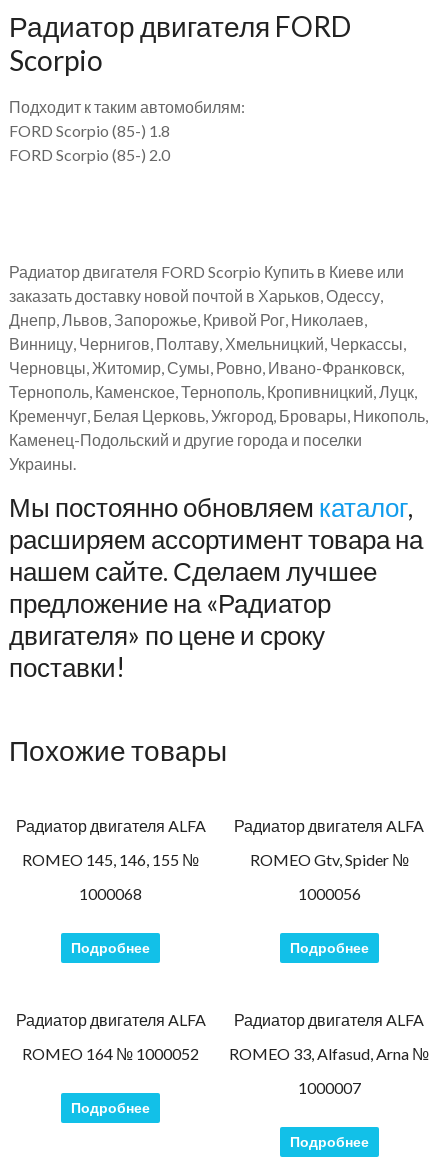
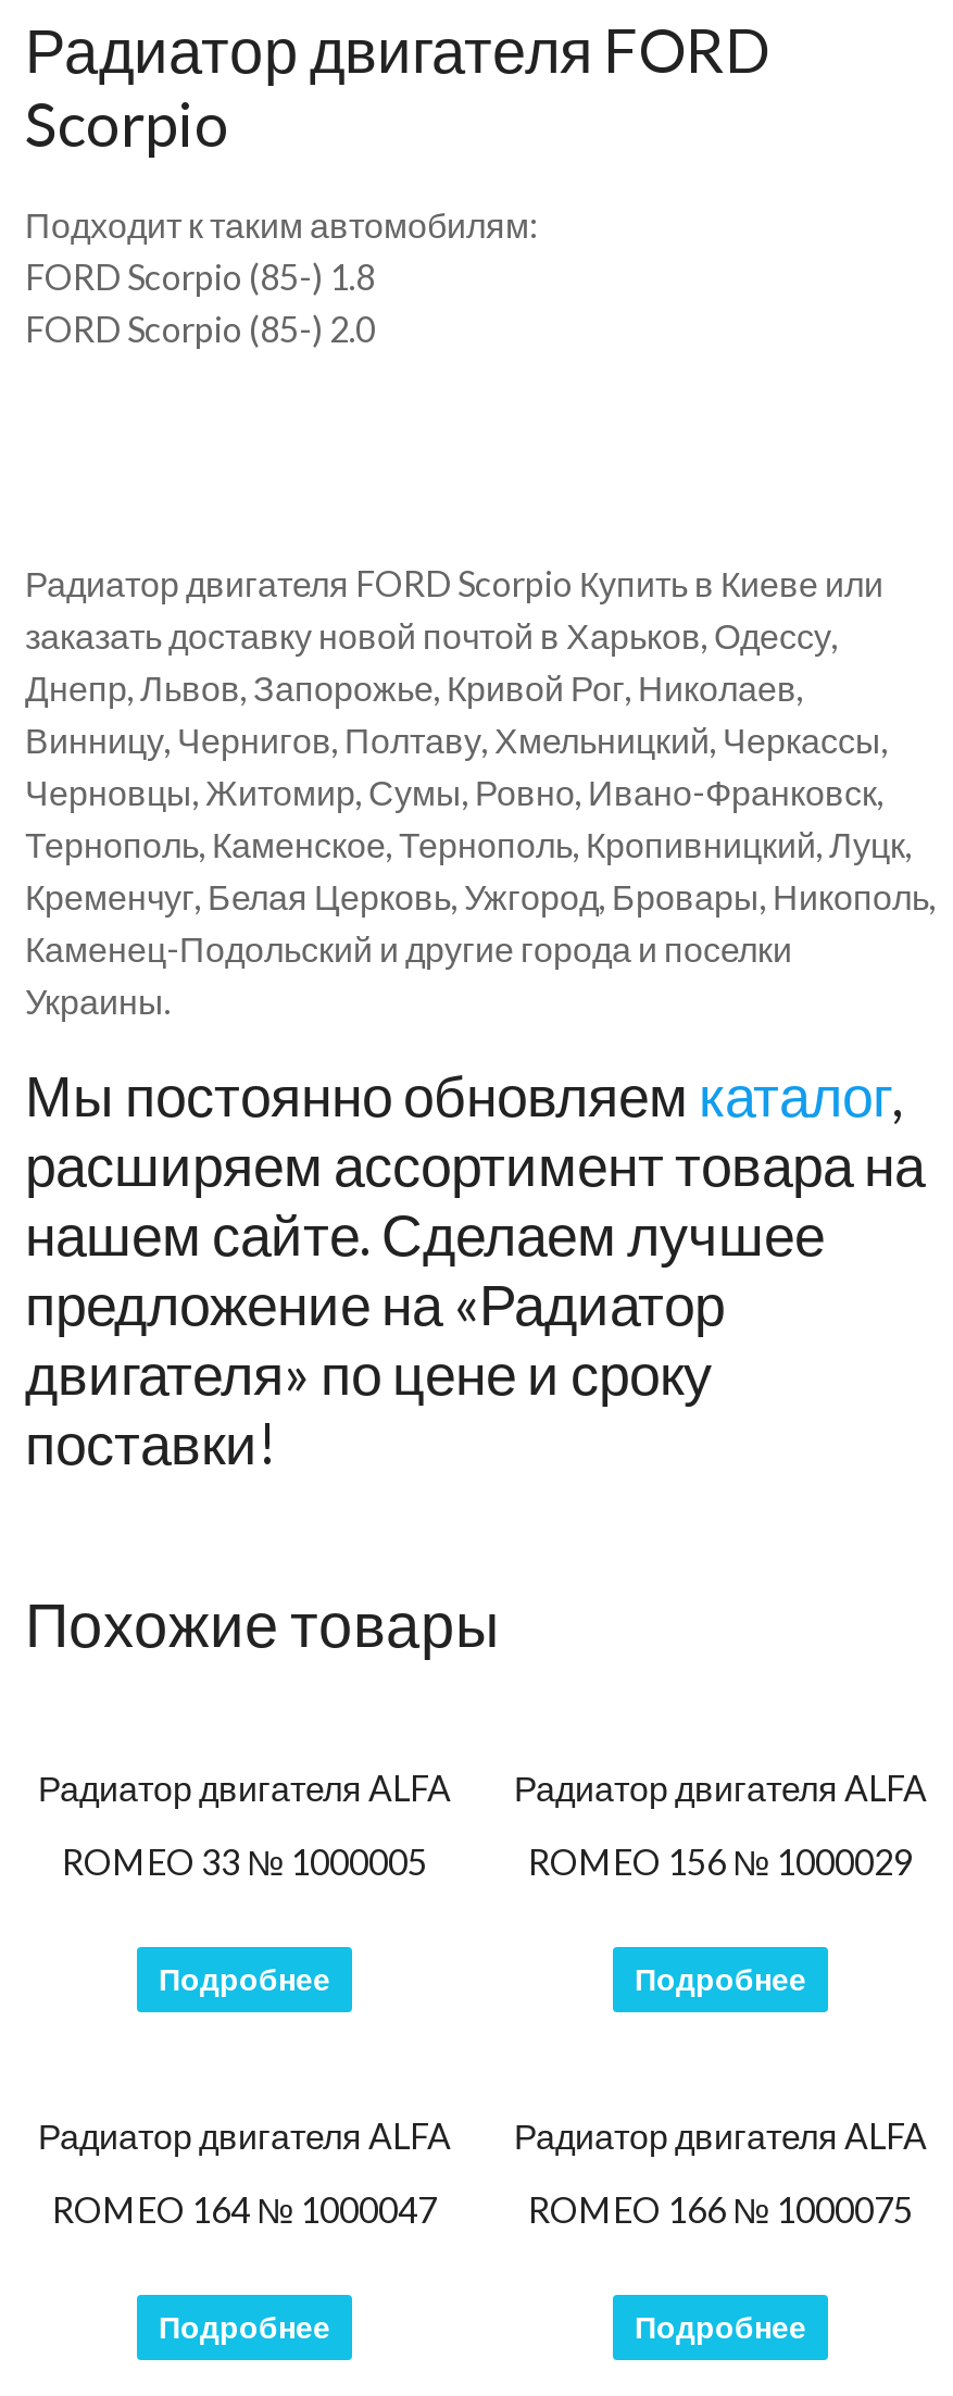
- ROMEO 145, 146, 155 №
- 1000068
+ ROMEO 33 № 1000005

- ROMEO Gtv, Spider №
- 1000056
+ ROMEO 156 № 1000029

- ROMEO 164 № 1000052
+ ROMEO 164 № 1000047

- ROMEO 33, Alfasud, Arna №
- 1000007
+ ROMEO 166 № 1000075
